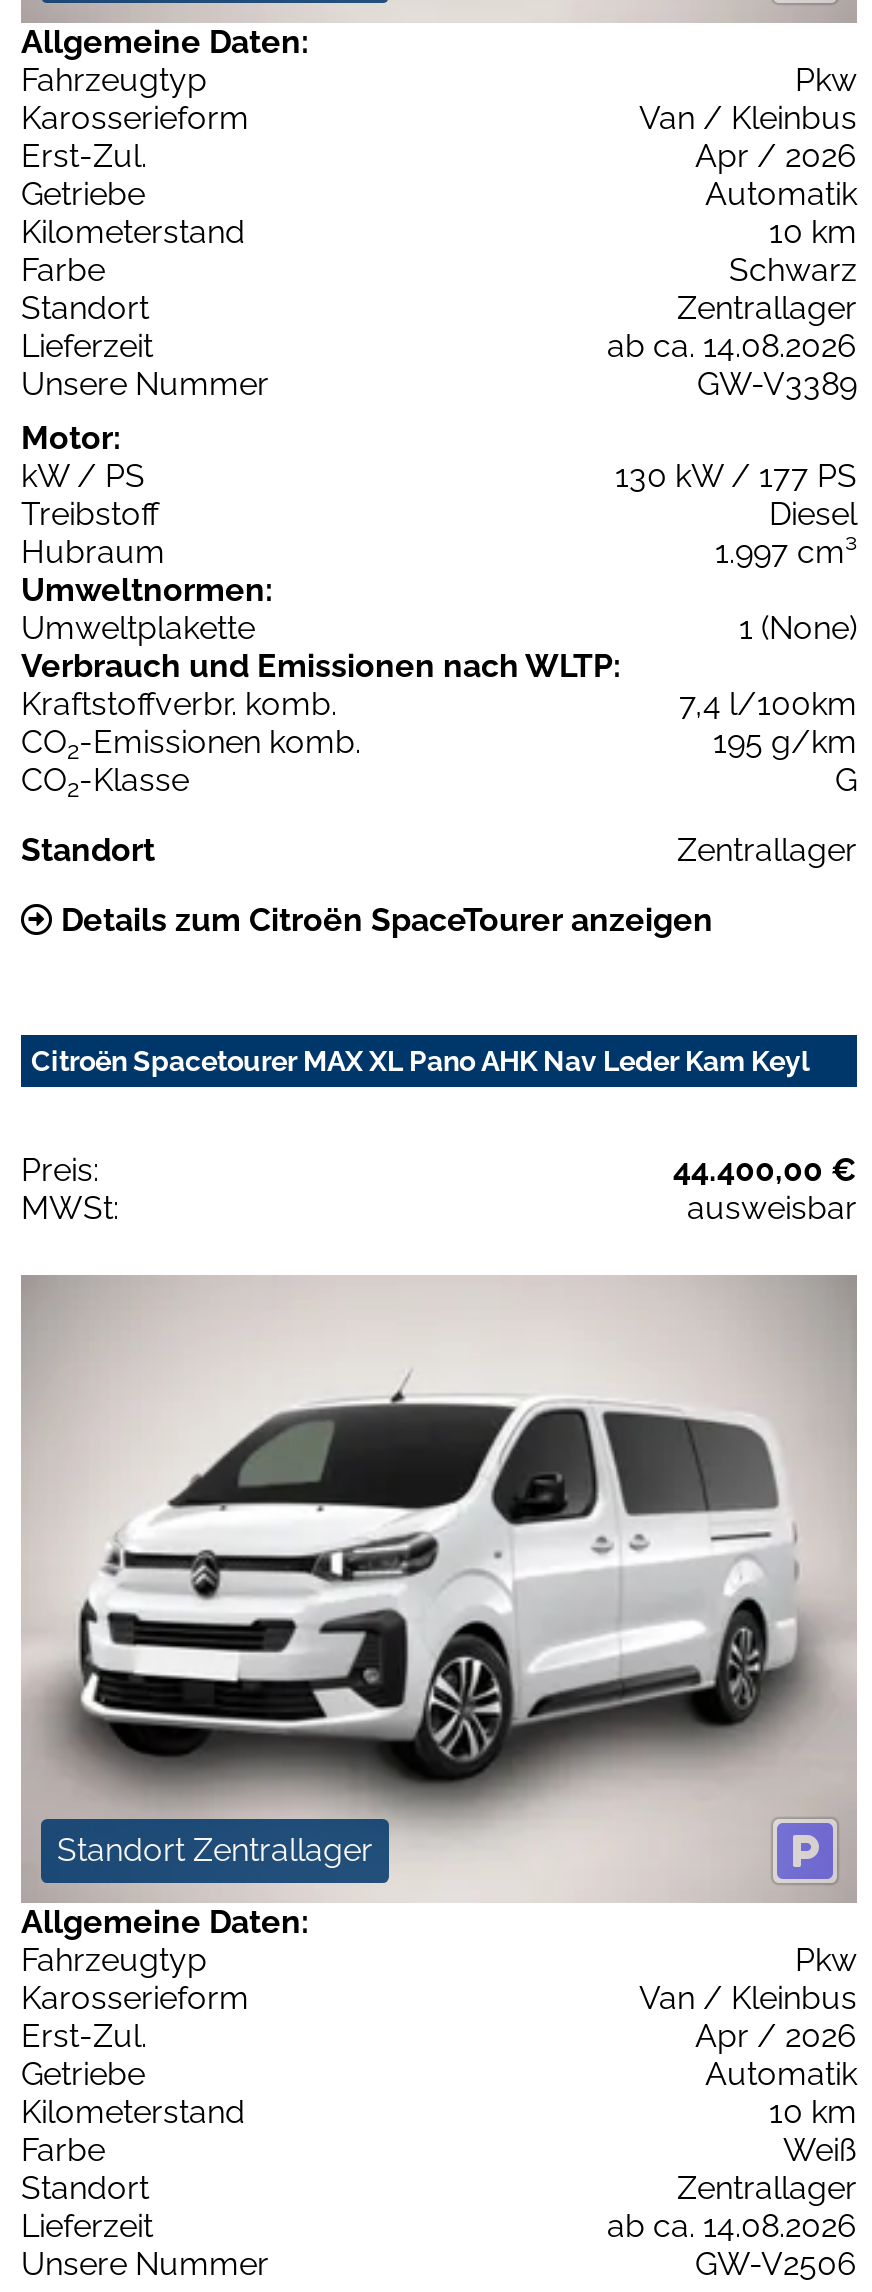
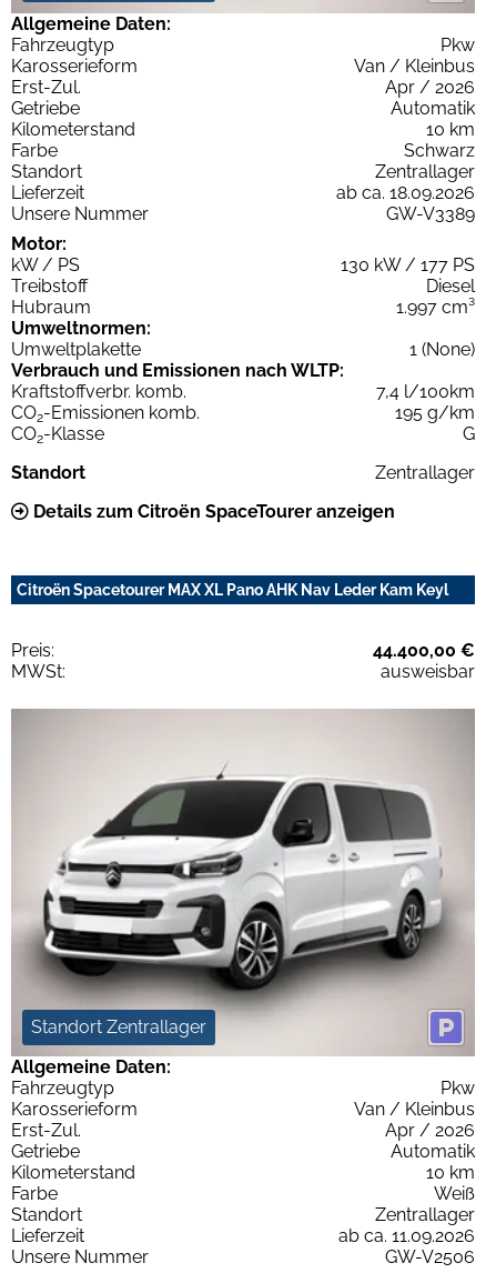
- ab ca. 14.08.2026
+ ab ca. 18.09.2026

- ab ca. 14.08.2026
+ ab ca. 11.09.2026
